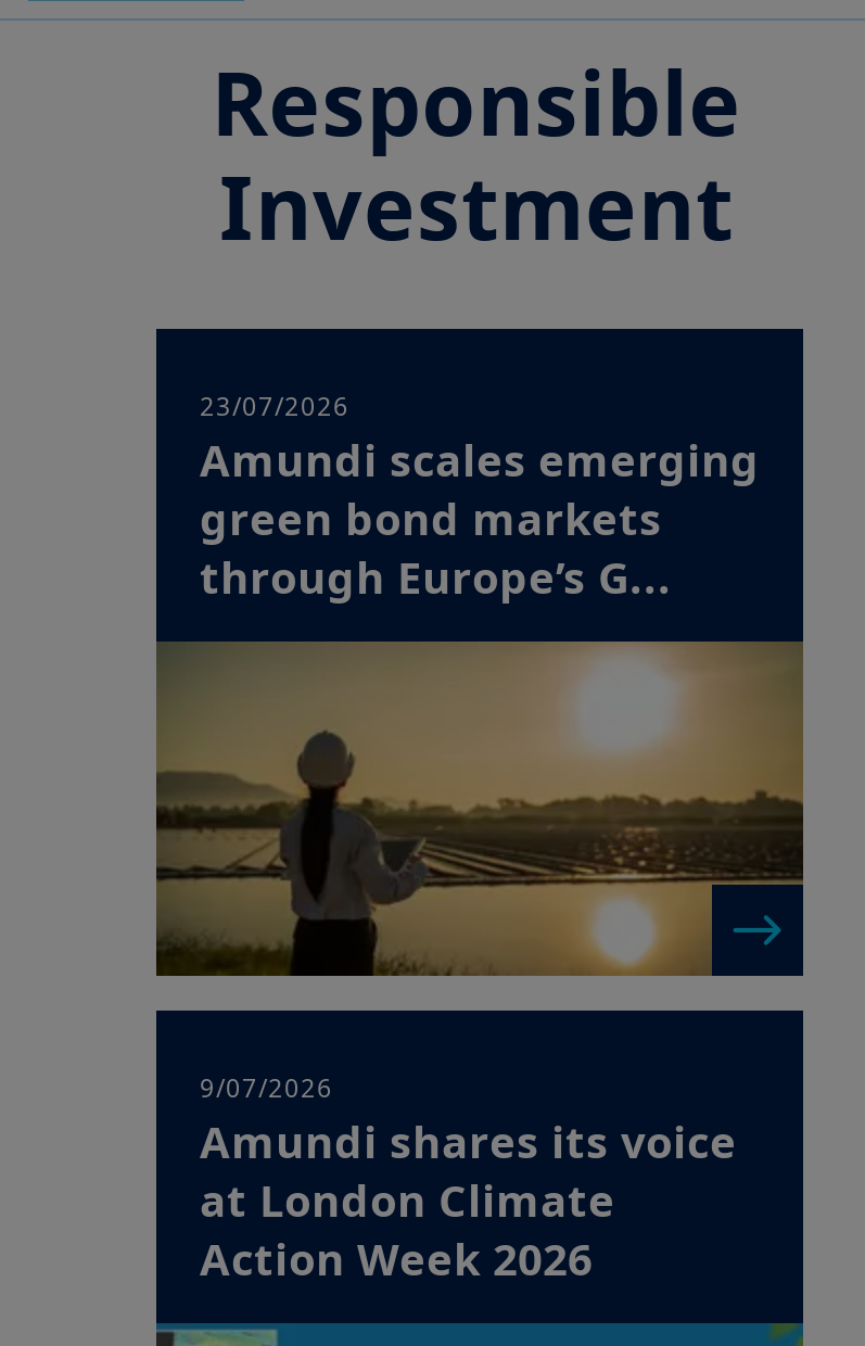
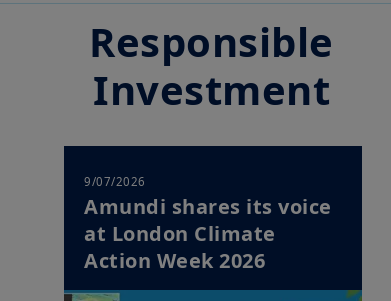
- 23/07/2026
- Amundi scales emerging
- green bond markets
- through Europe’s G...

- [image]
